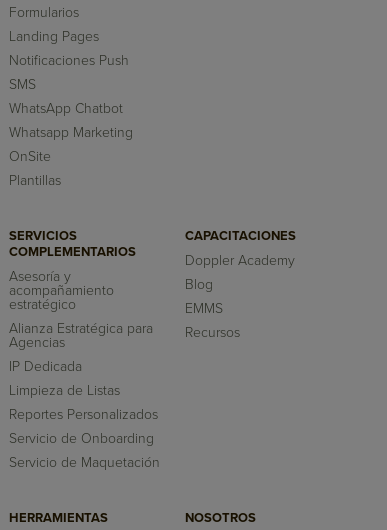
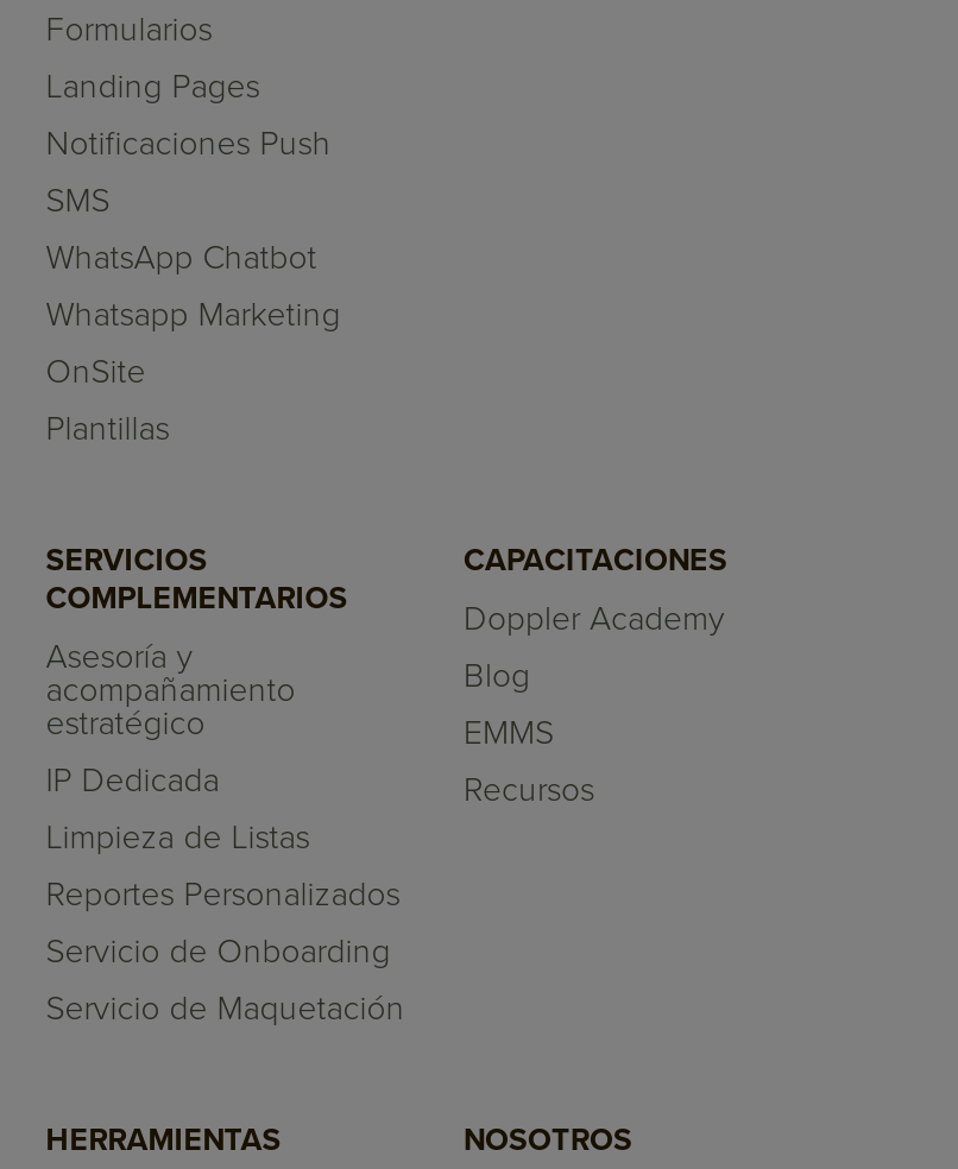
- Alianza Estratégica para
- Agencias
